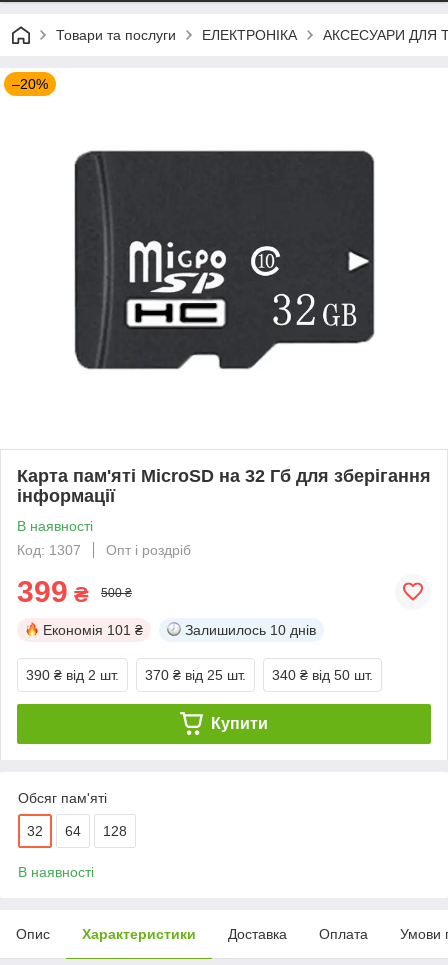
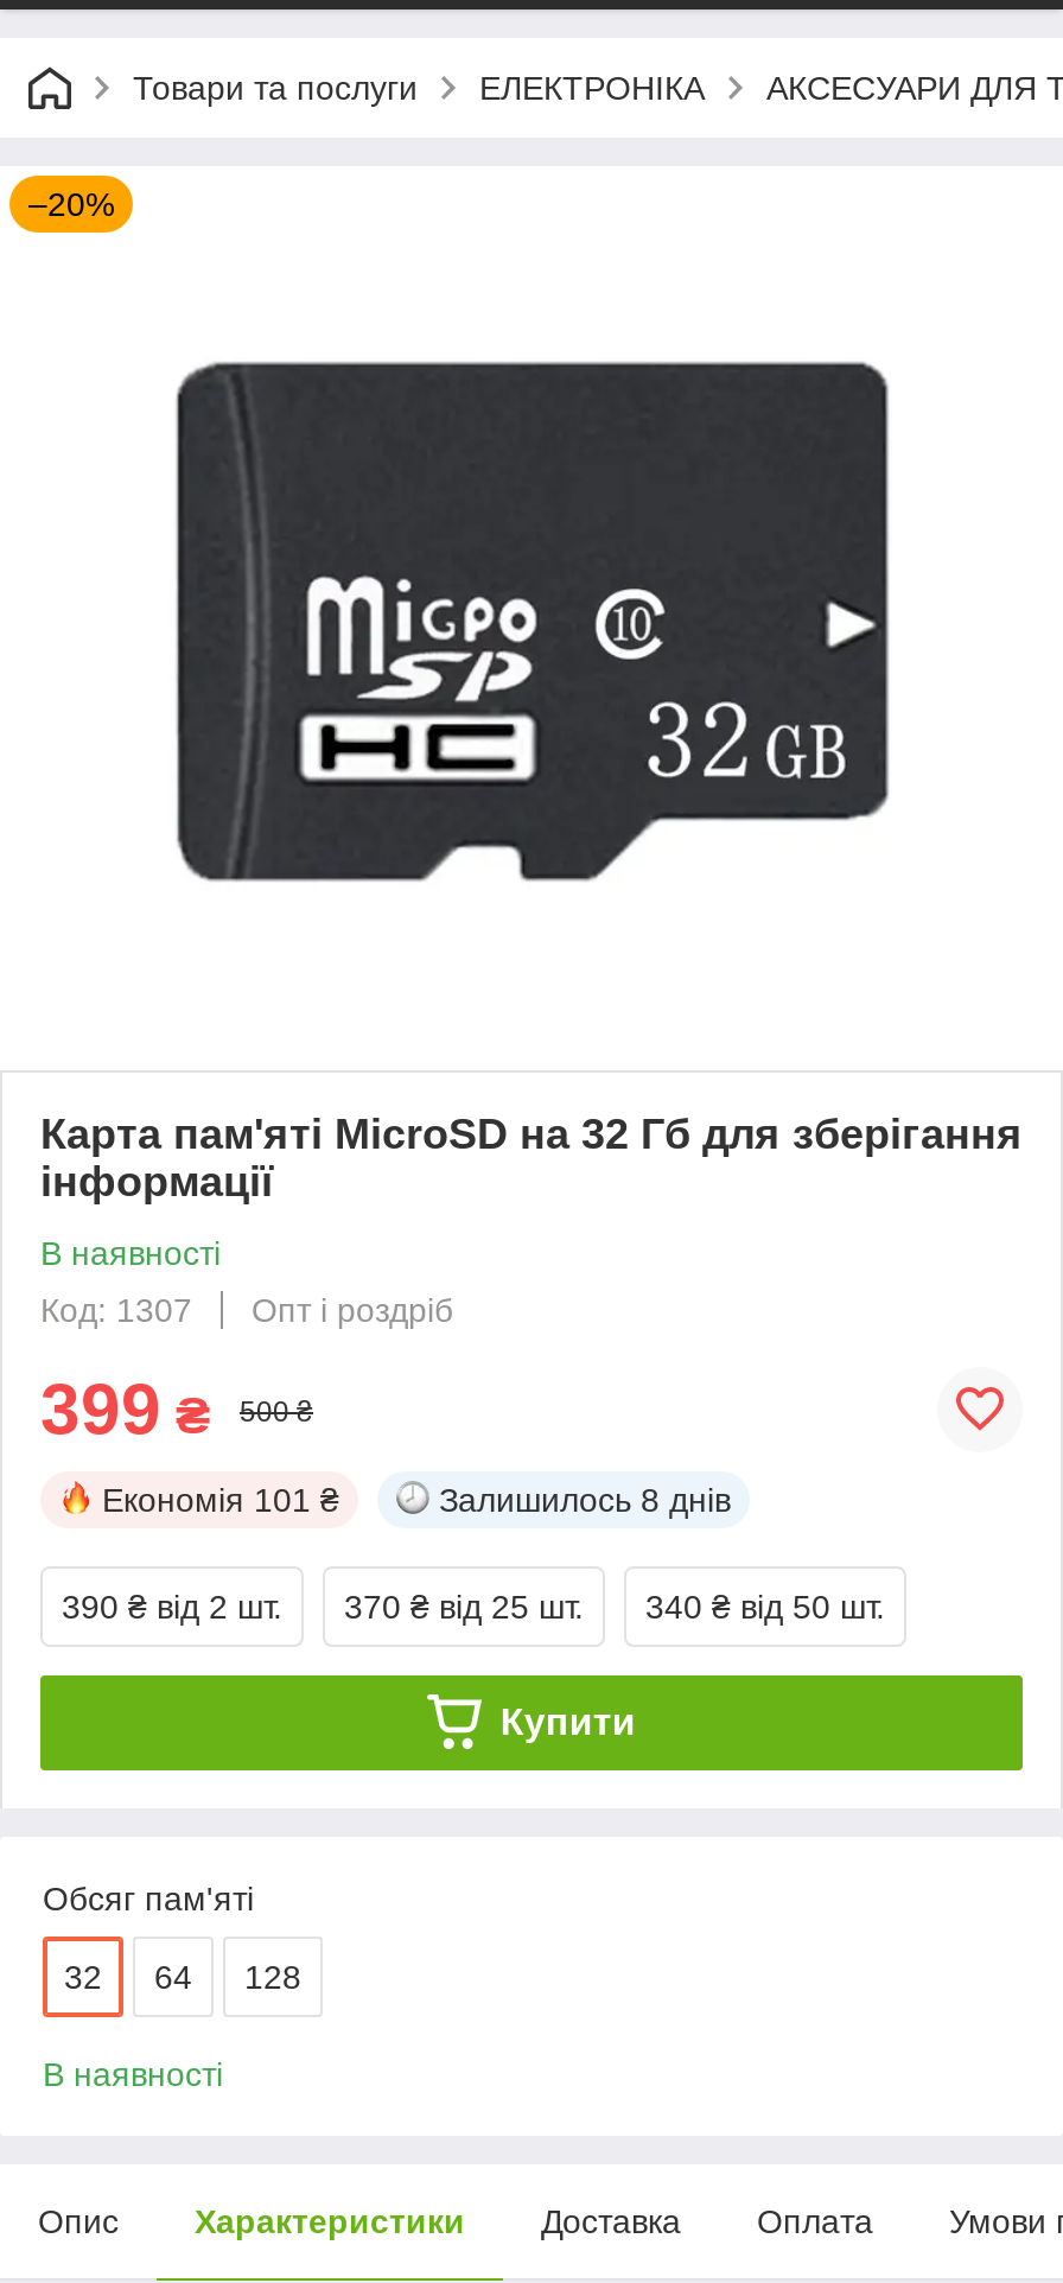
- Залишилось 10 днів
+ Залишилось 8 днів
